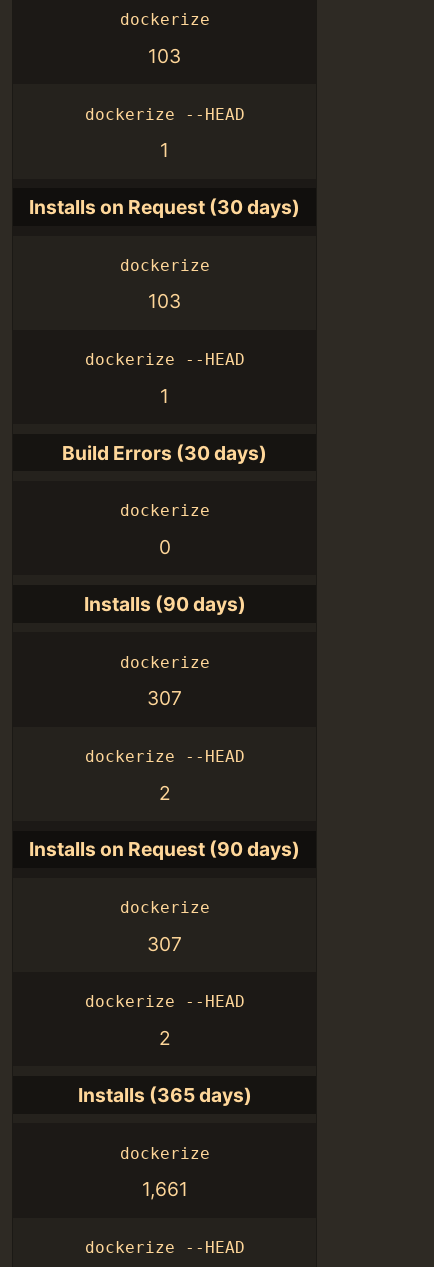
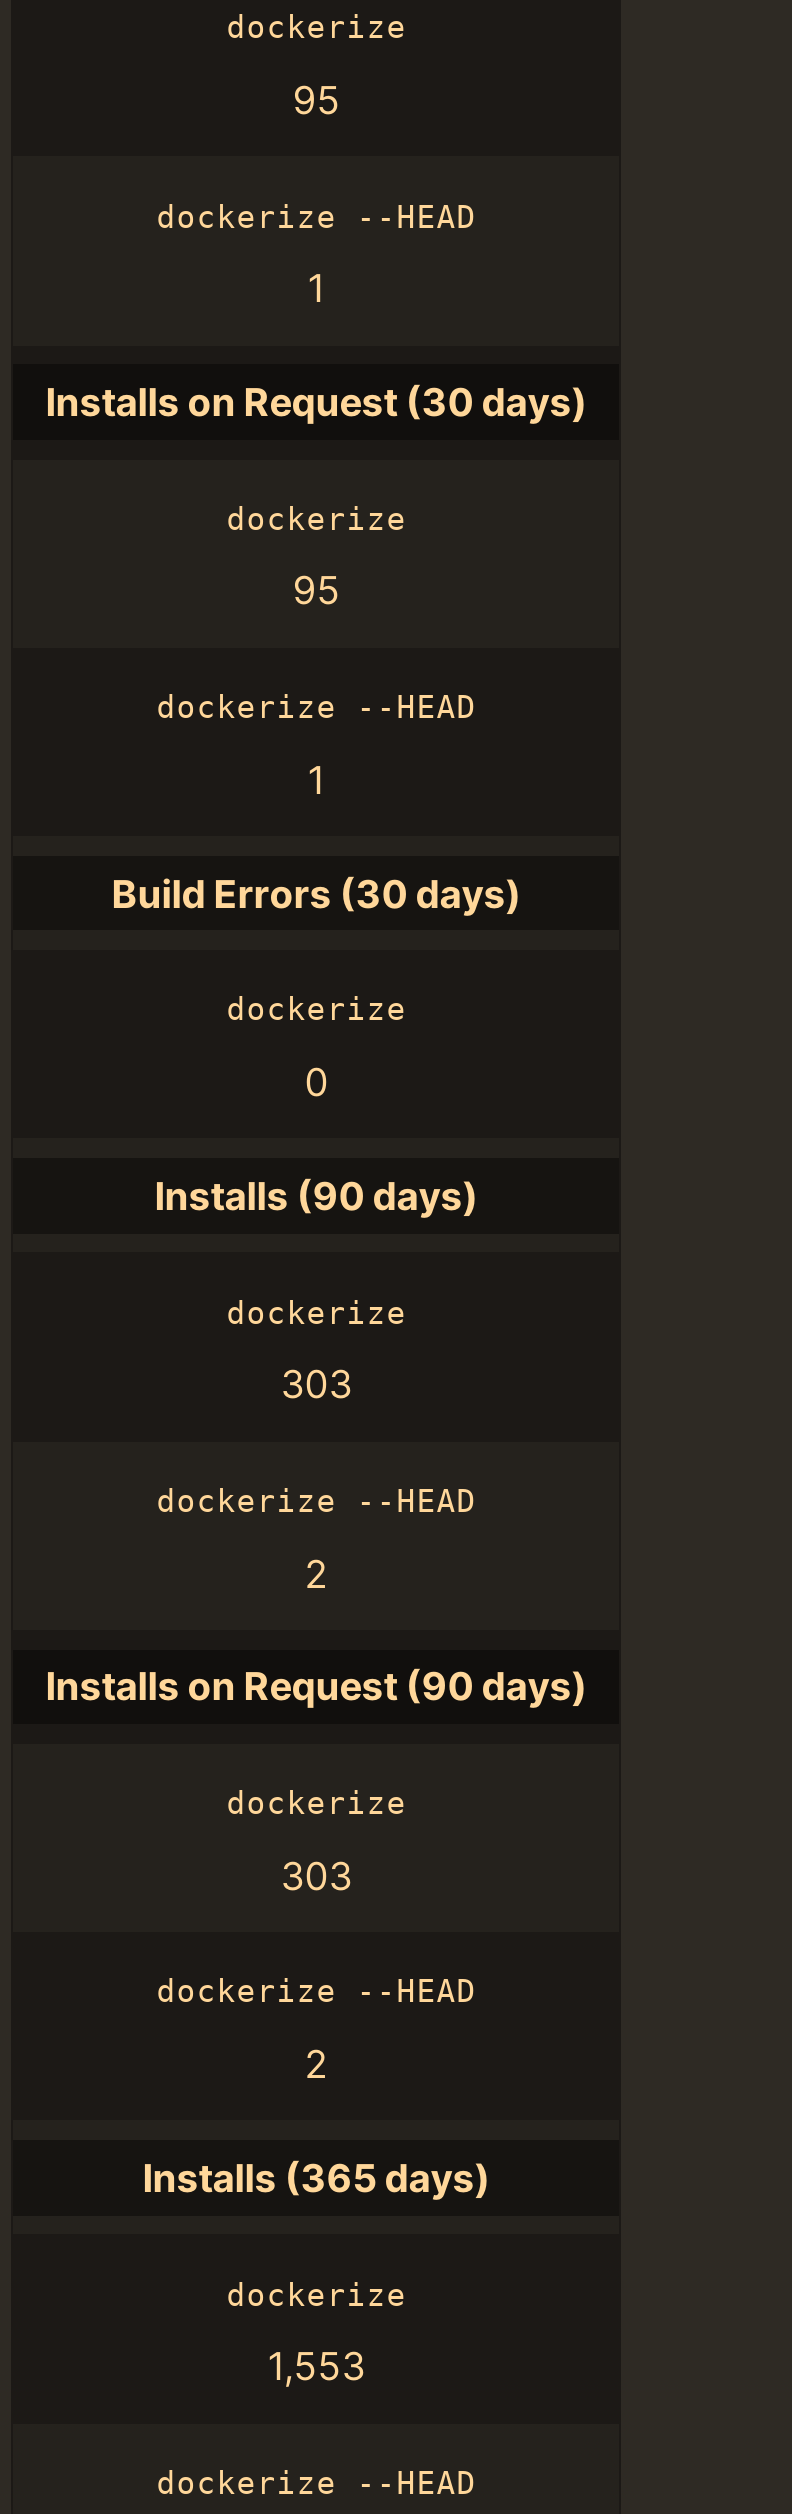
- 103
+ 95

- 103
+ 95

- 307
+ 303

- 307
+ 303

- 1,661
+ 1,553
